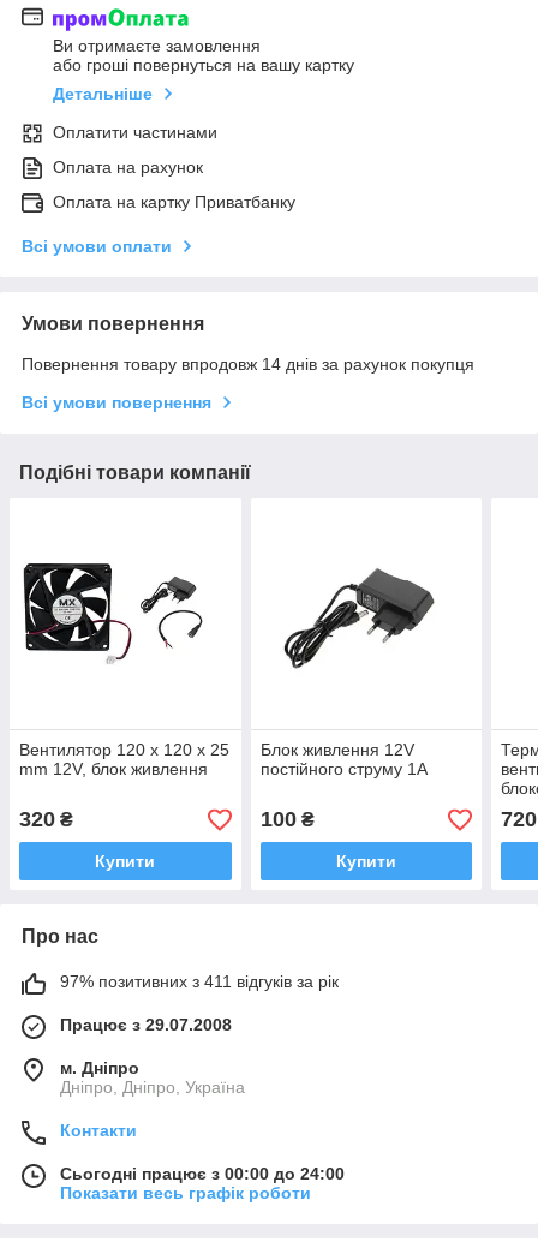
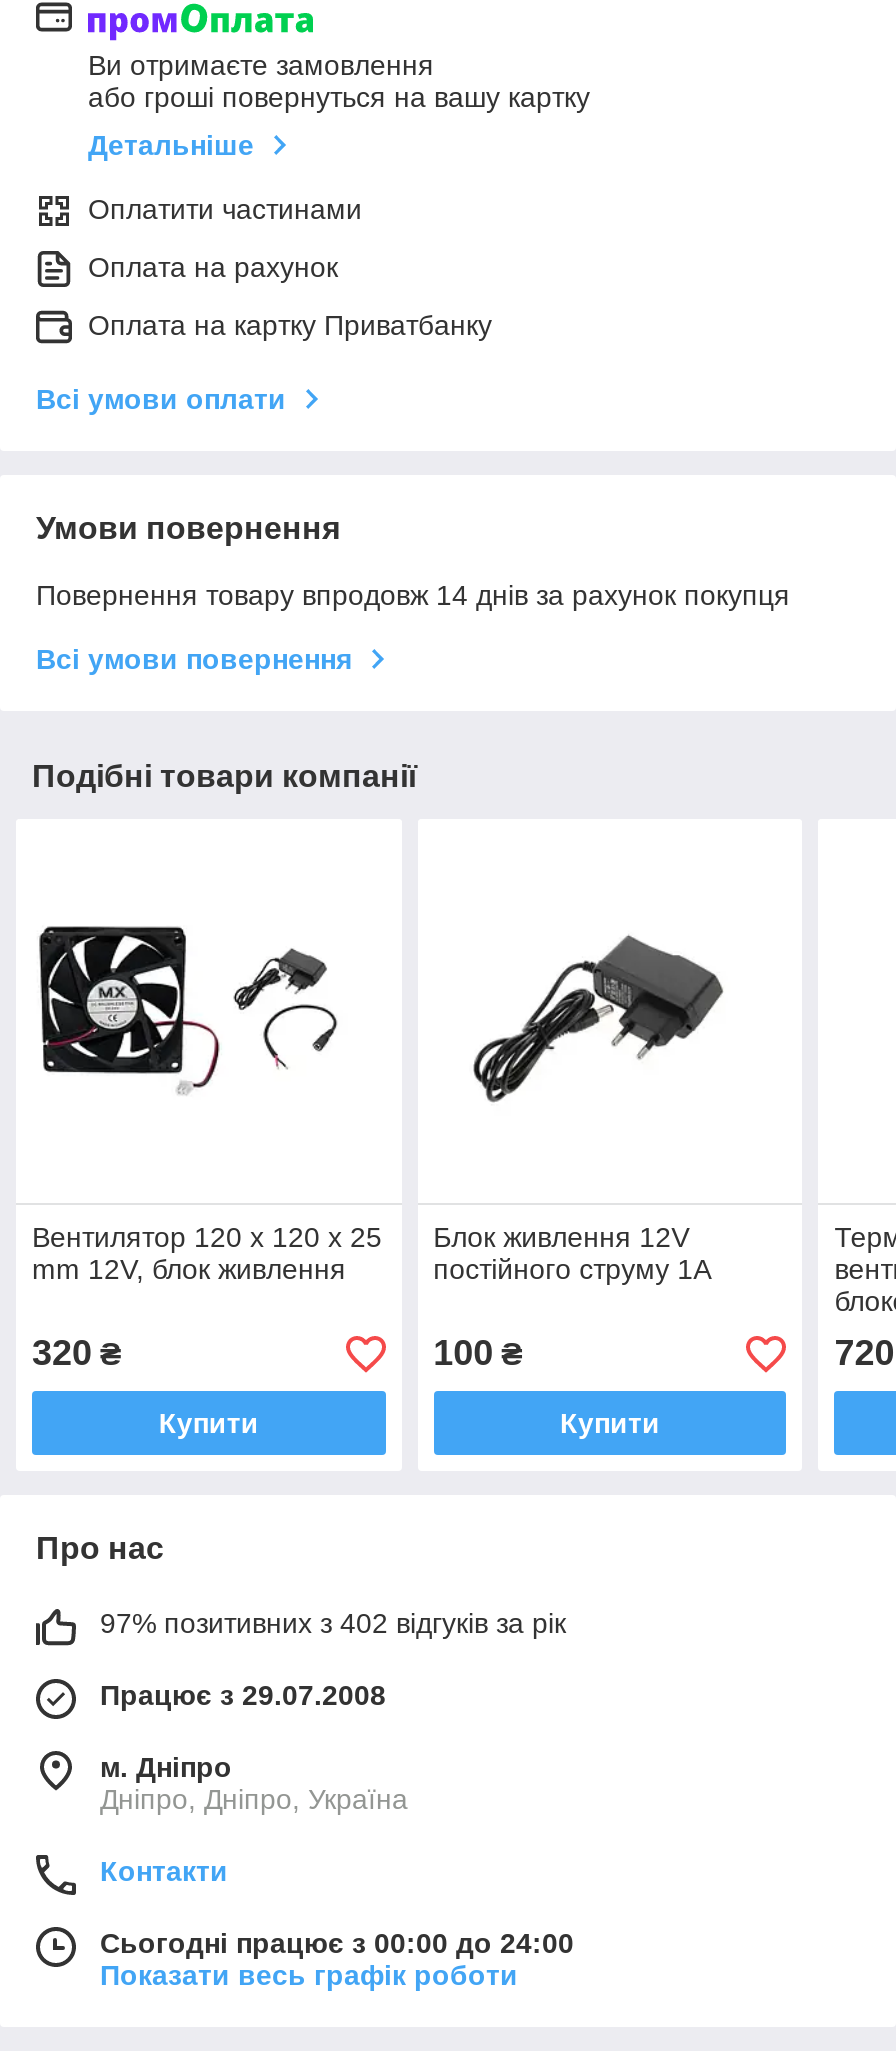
- 97% позитивних з 411 відгуків за рік
+ 97% позитивних з 402 відгуків за рік
